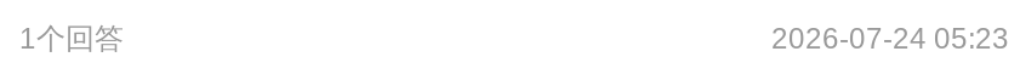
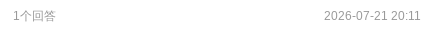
- 2026-07-24 05:23
+ 2026-07-21 20:11
